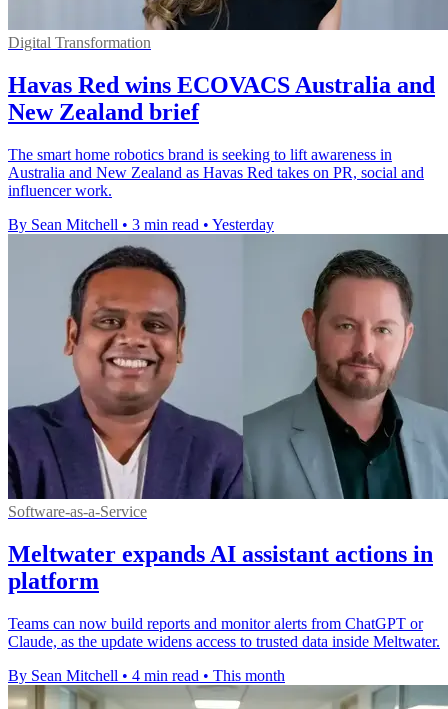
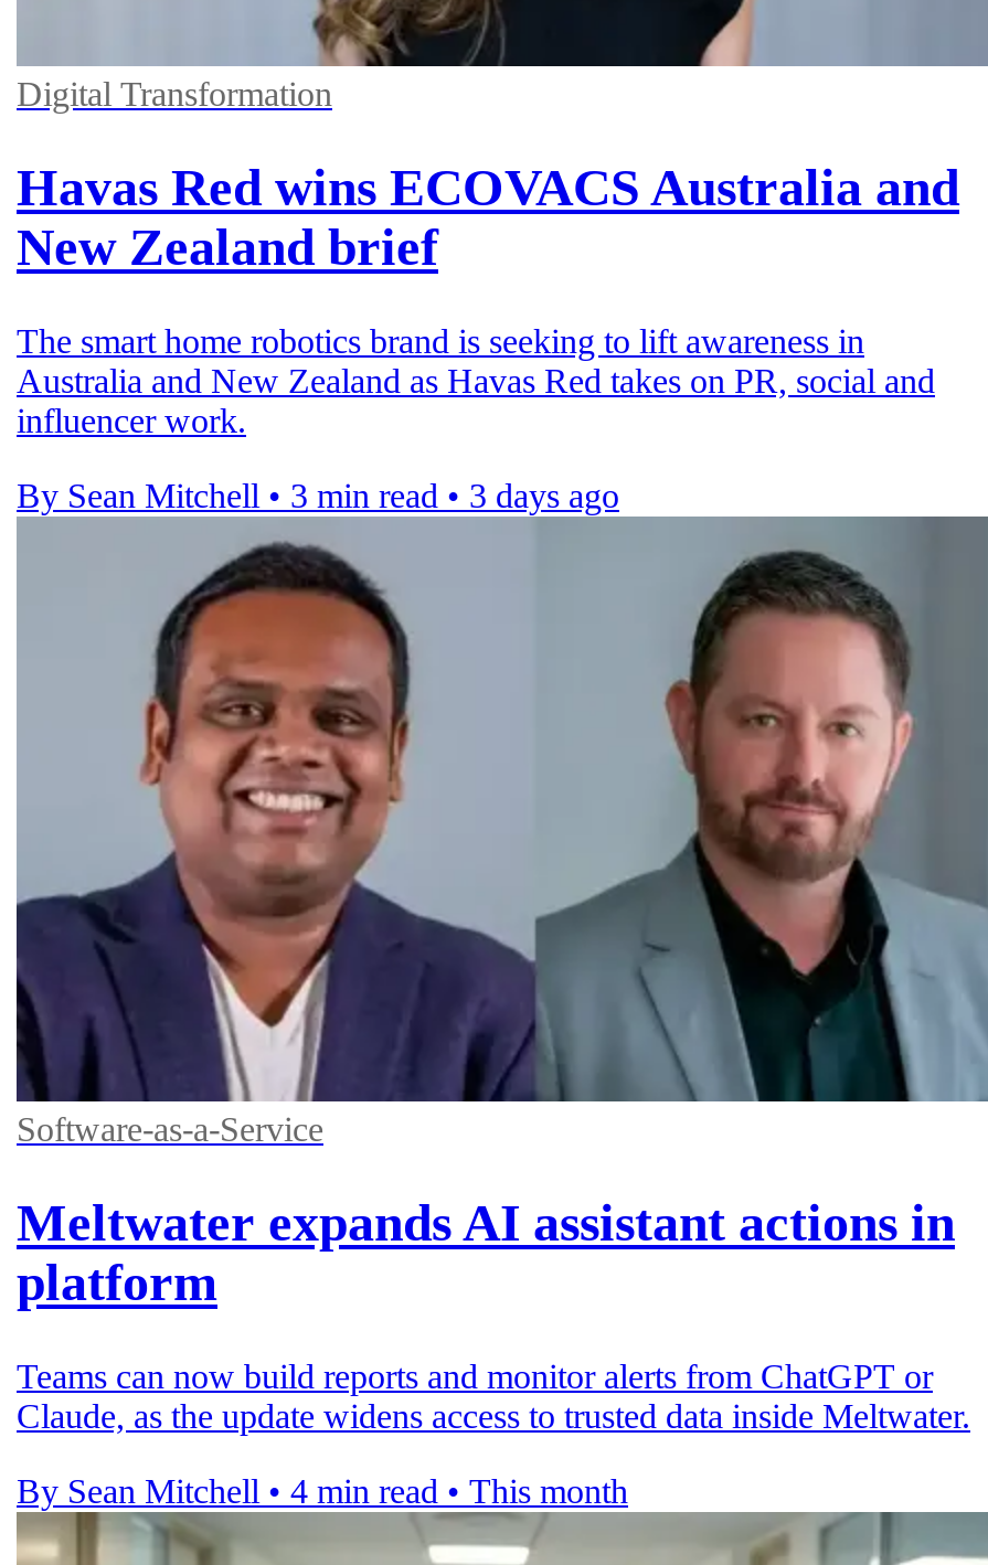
- By Sean Mitchell • 3 min read • Yesterday
+ By Sean Mitchell • 3 min read • 3 days ago
